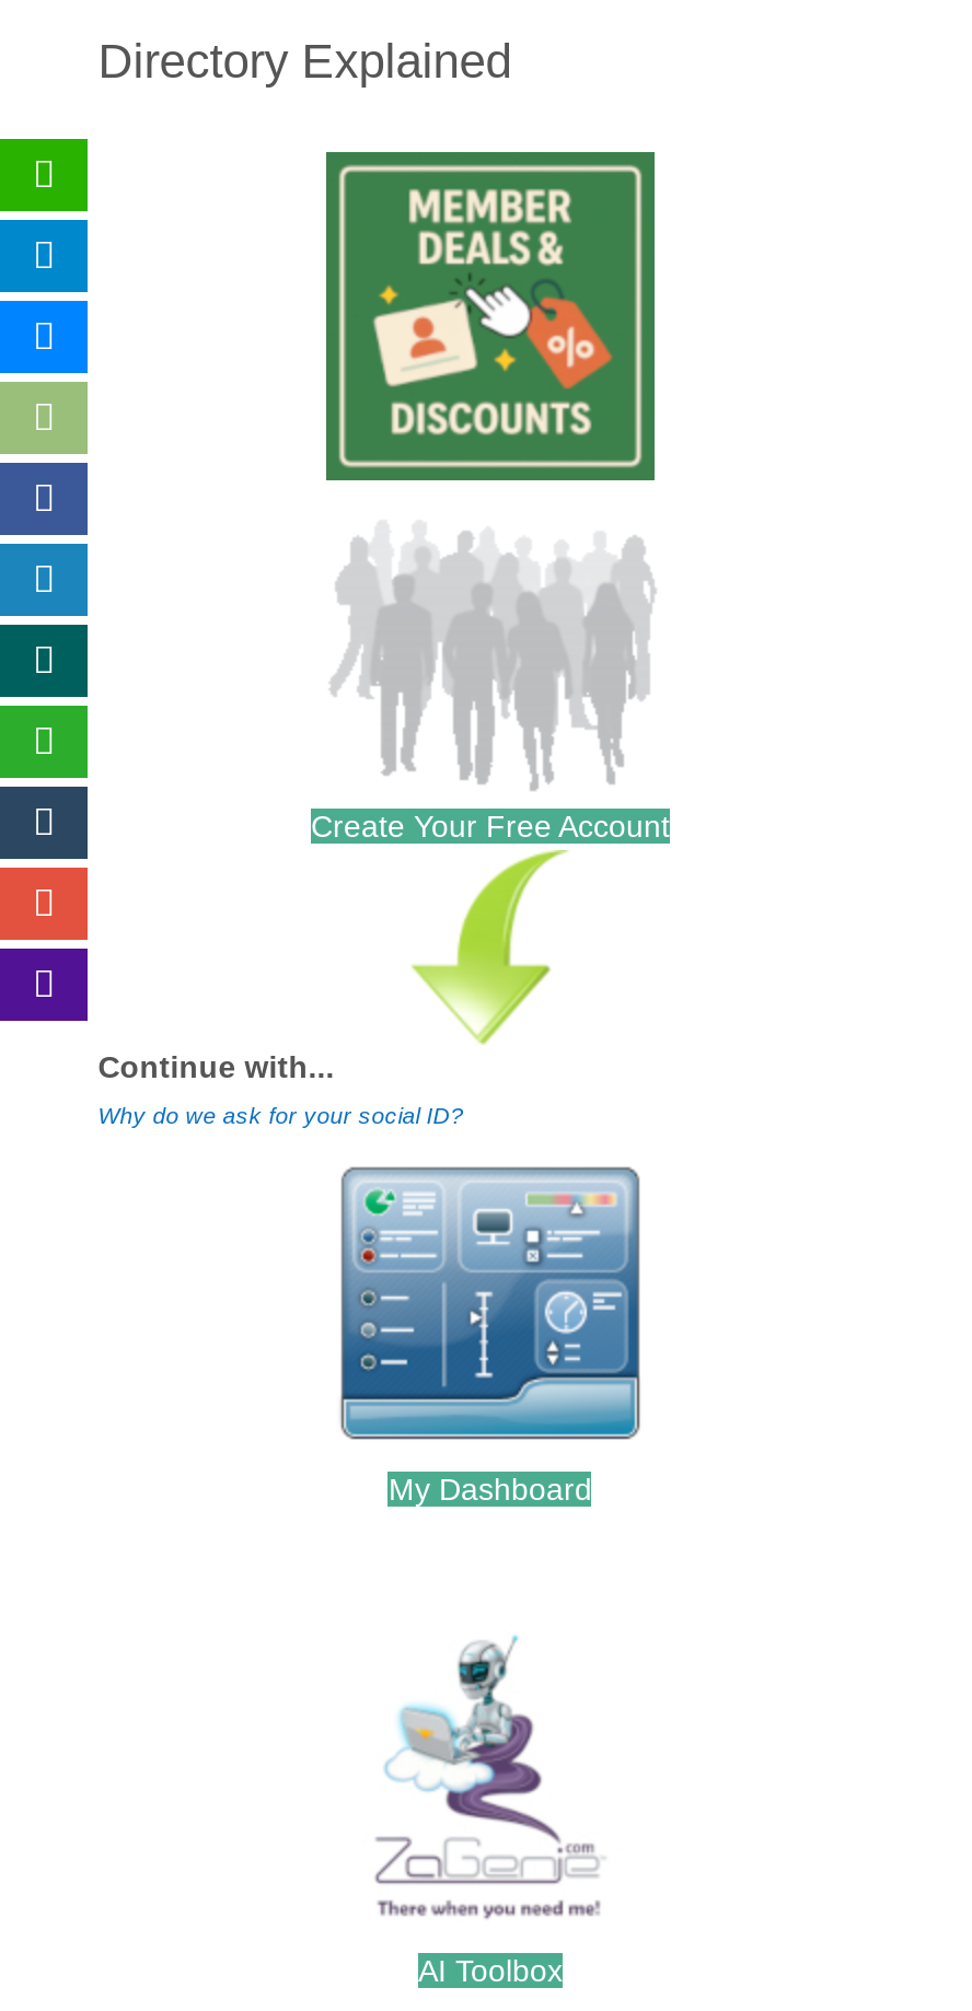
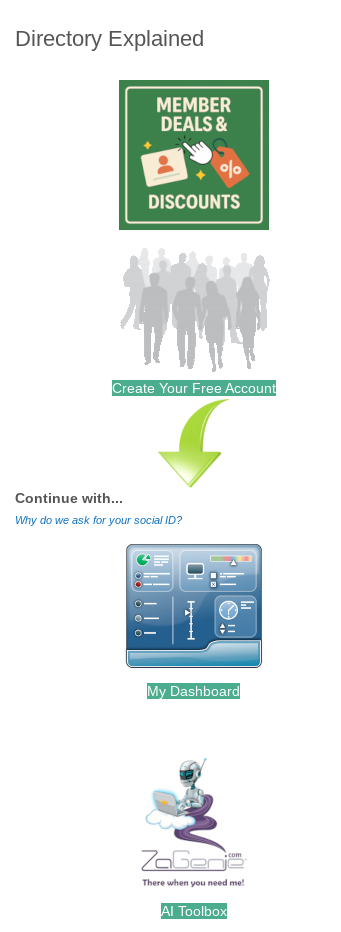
- [image]
